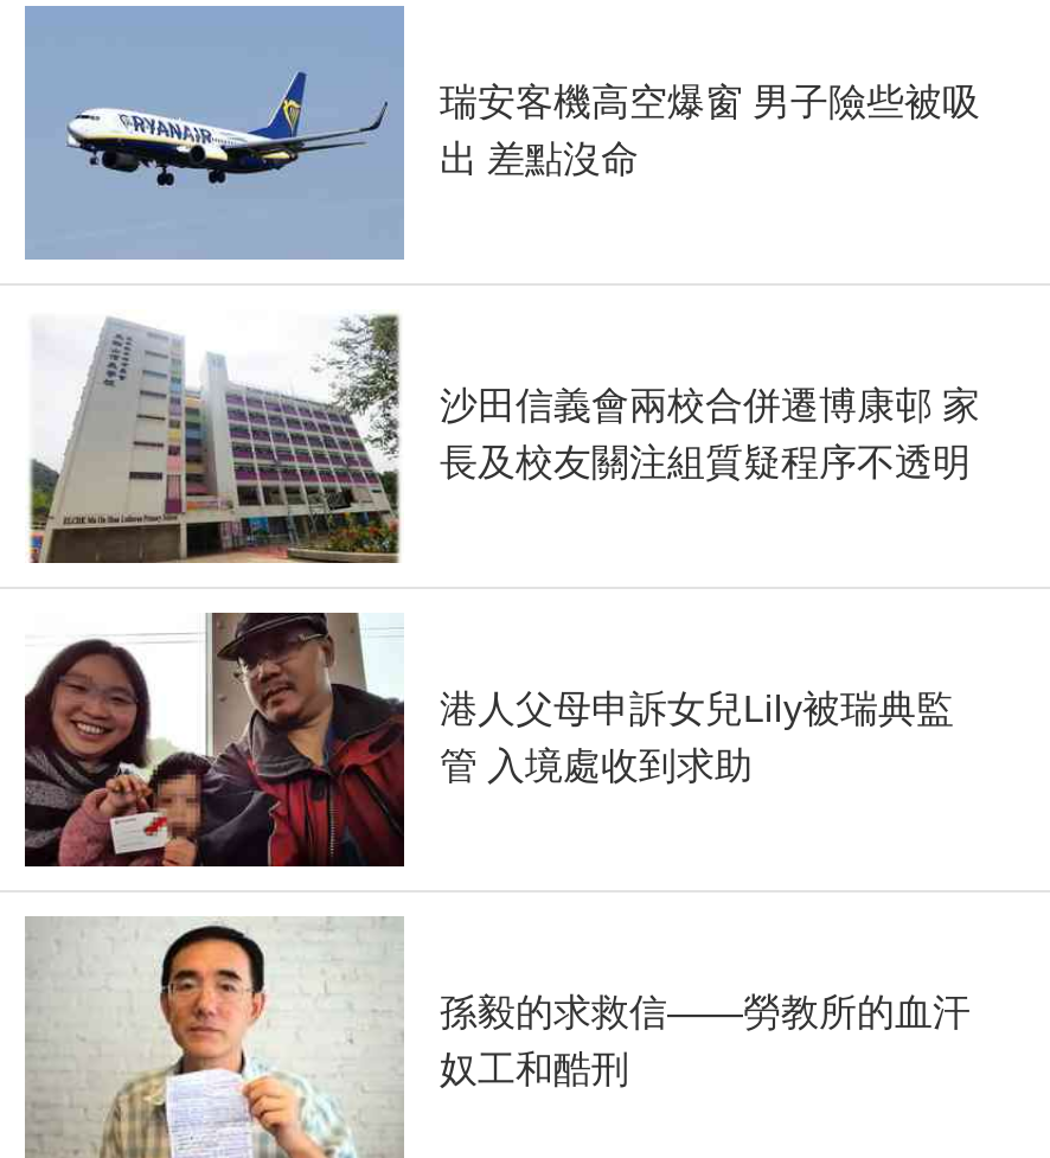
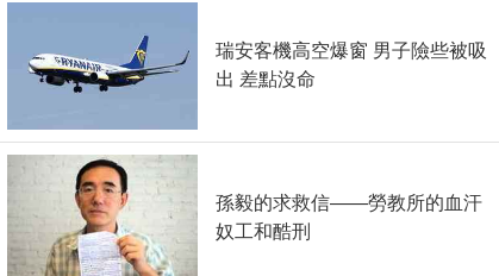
- [image]
- 沙田信義會兩校合併遷博康邨 家
- 長及校友關注組質疑程序不透明

- [image]
- 港人父母申訴女兒Lily被瑞典監
- 管 入境處收到求助
